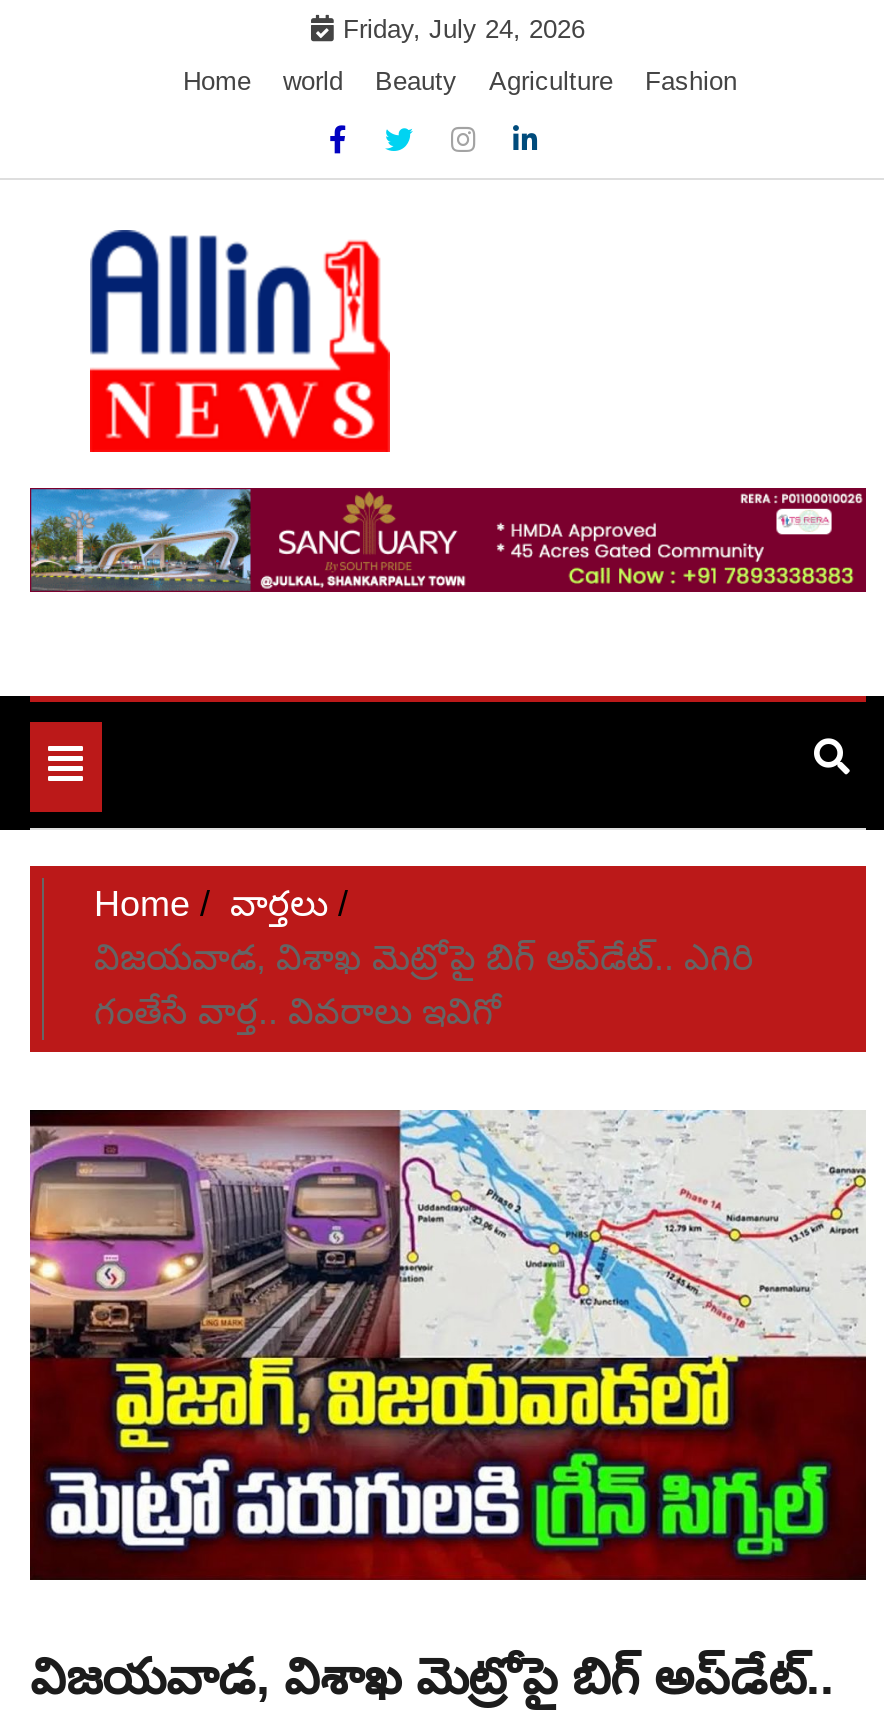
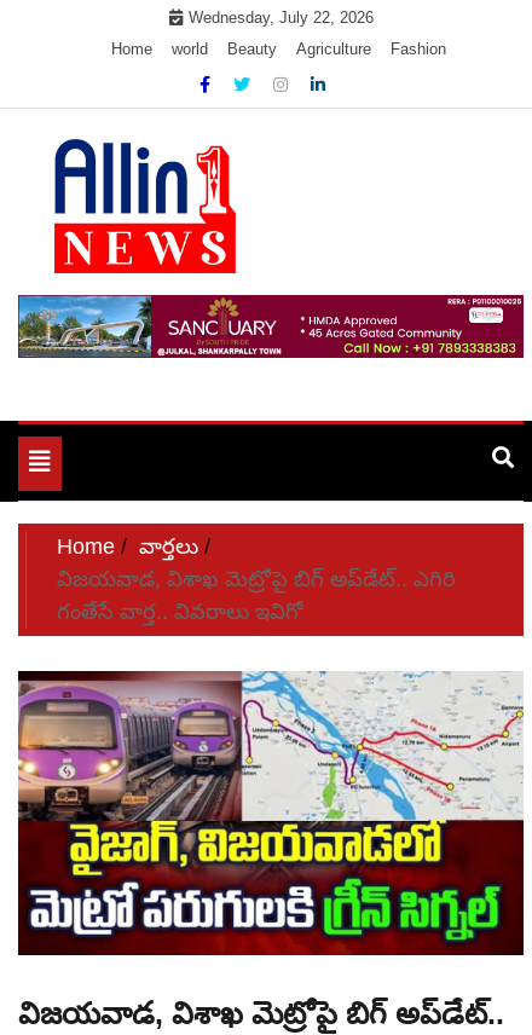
- Friday, July 24, 2026
+ Wednesday, July 22, 2026
